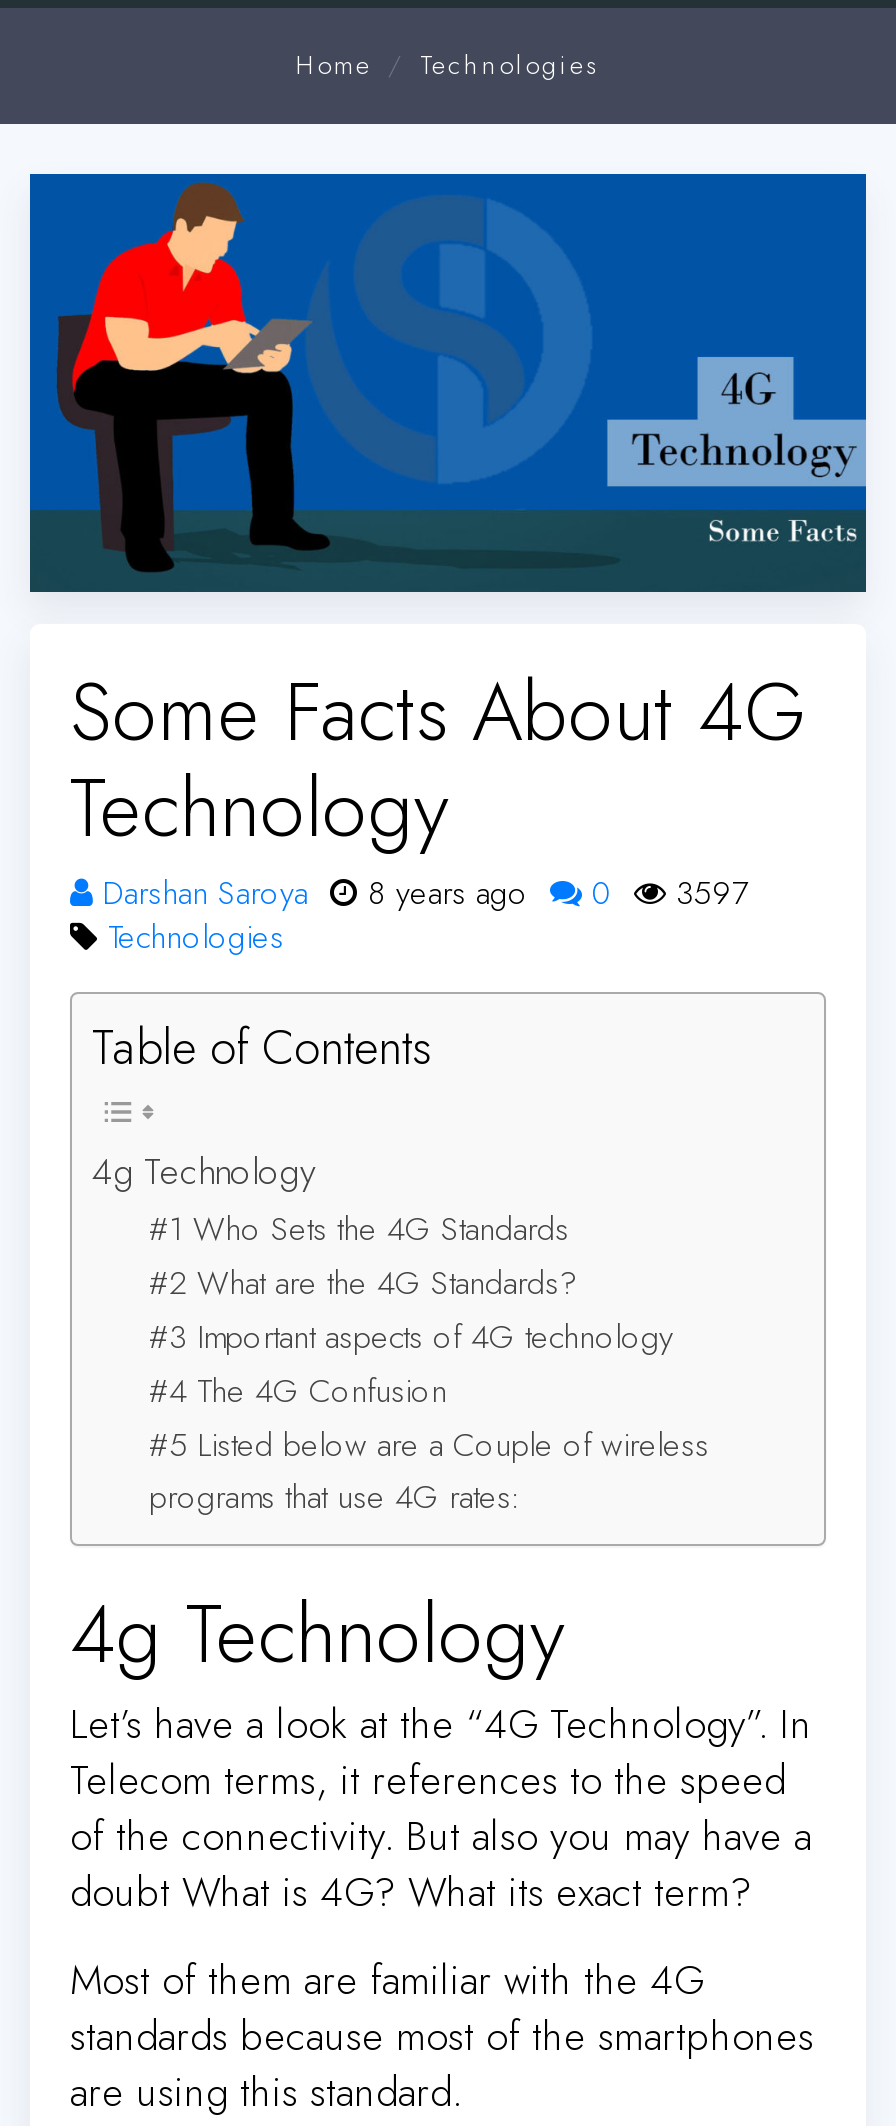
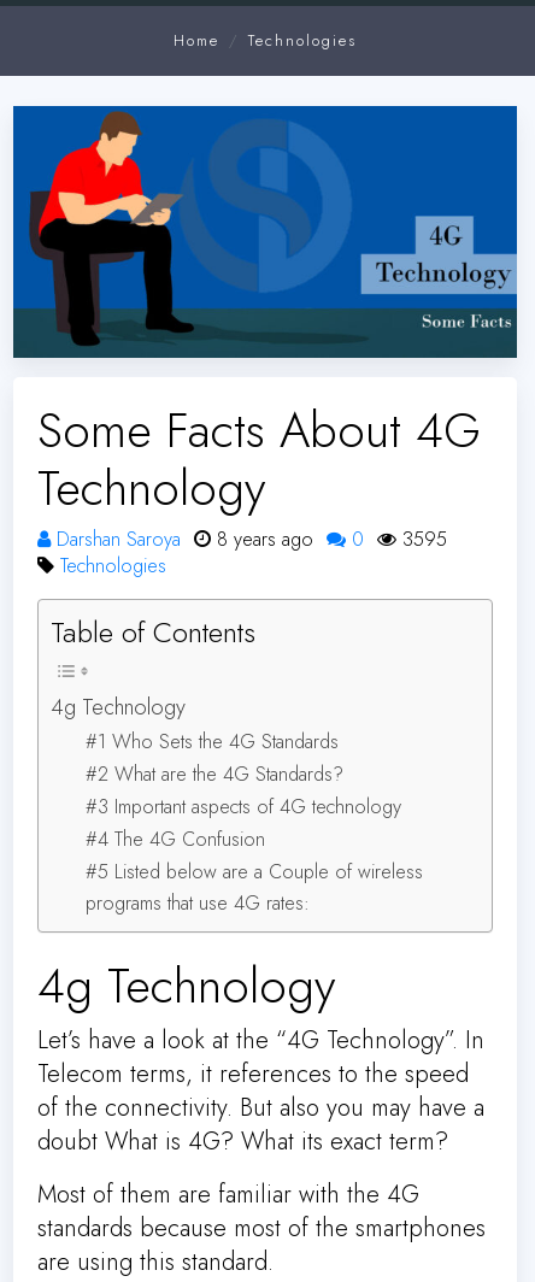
- Darshan Saroya 8 years ago 0 3597
+ Darshan Saroya 8 years ago 0 3595
